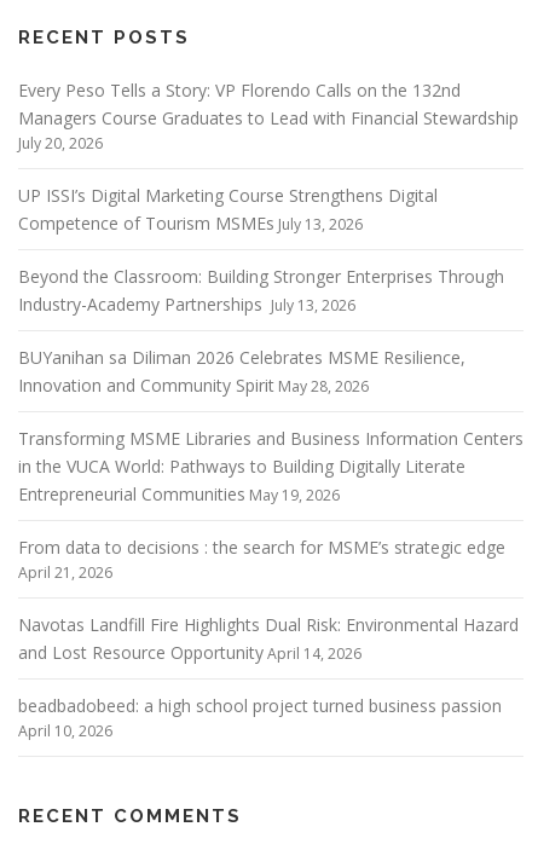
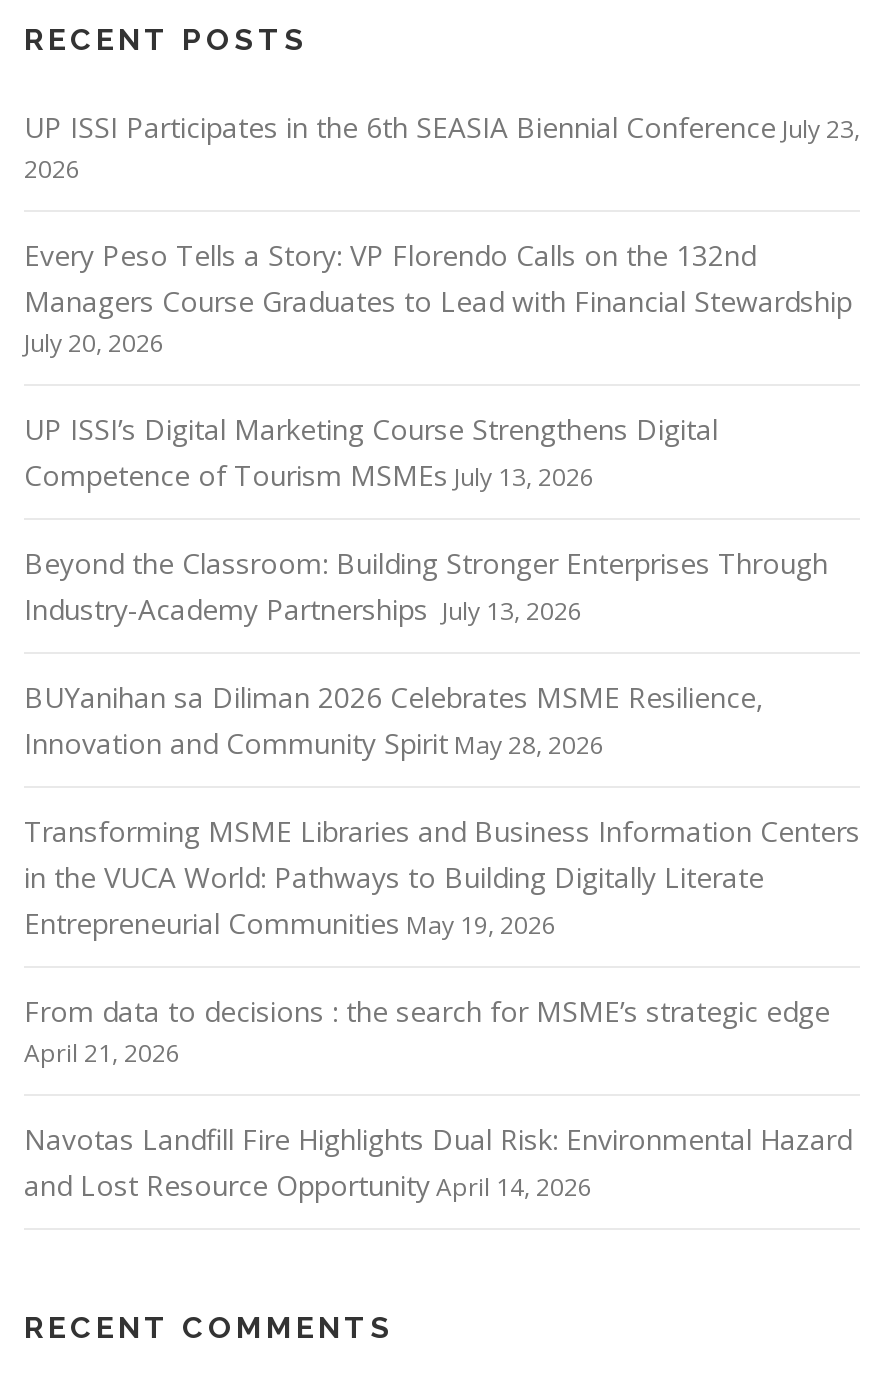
+ UP ISSI Participates in the 6th SEASIA Biennial Conference July 23,
+ 2026

moved down: Every Peso Tells a Story: VP Florendo Calls on the 132nd | Managers Course Graduates to Lead with Financial Stewardship | July 20, 2026 | ... | Navotas Landfill Fire Highlights Dual Risk: Environmental Hazard | and Lost Resource Opportunity April 14, 2026

- beadbadobeed: a high school project turned business passion
- April 10, 2026
